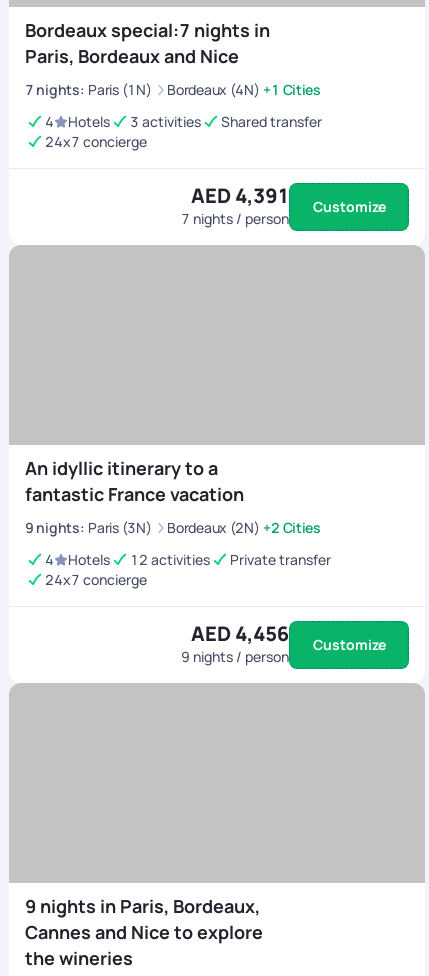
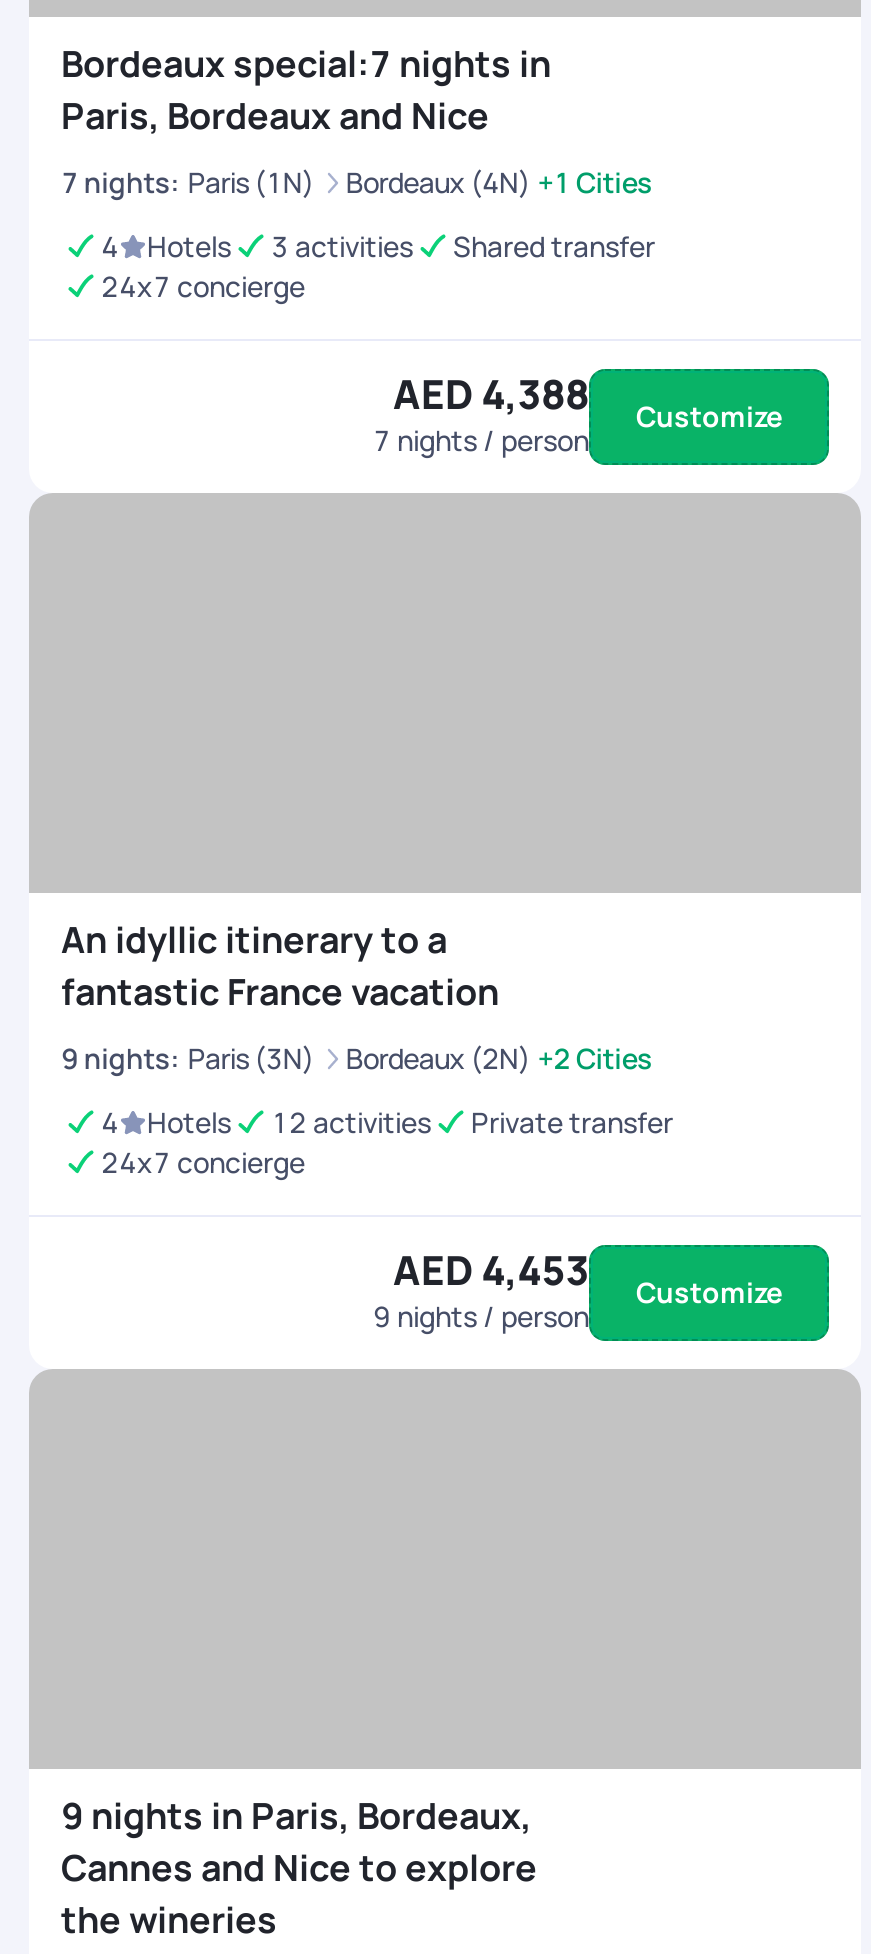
- AED 4,391 Customize
+ AED 4,388 Customize

- AED 4,456 Customize
+ AED 4,453 Customize
